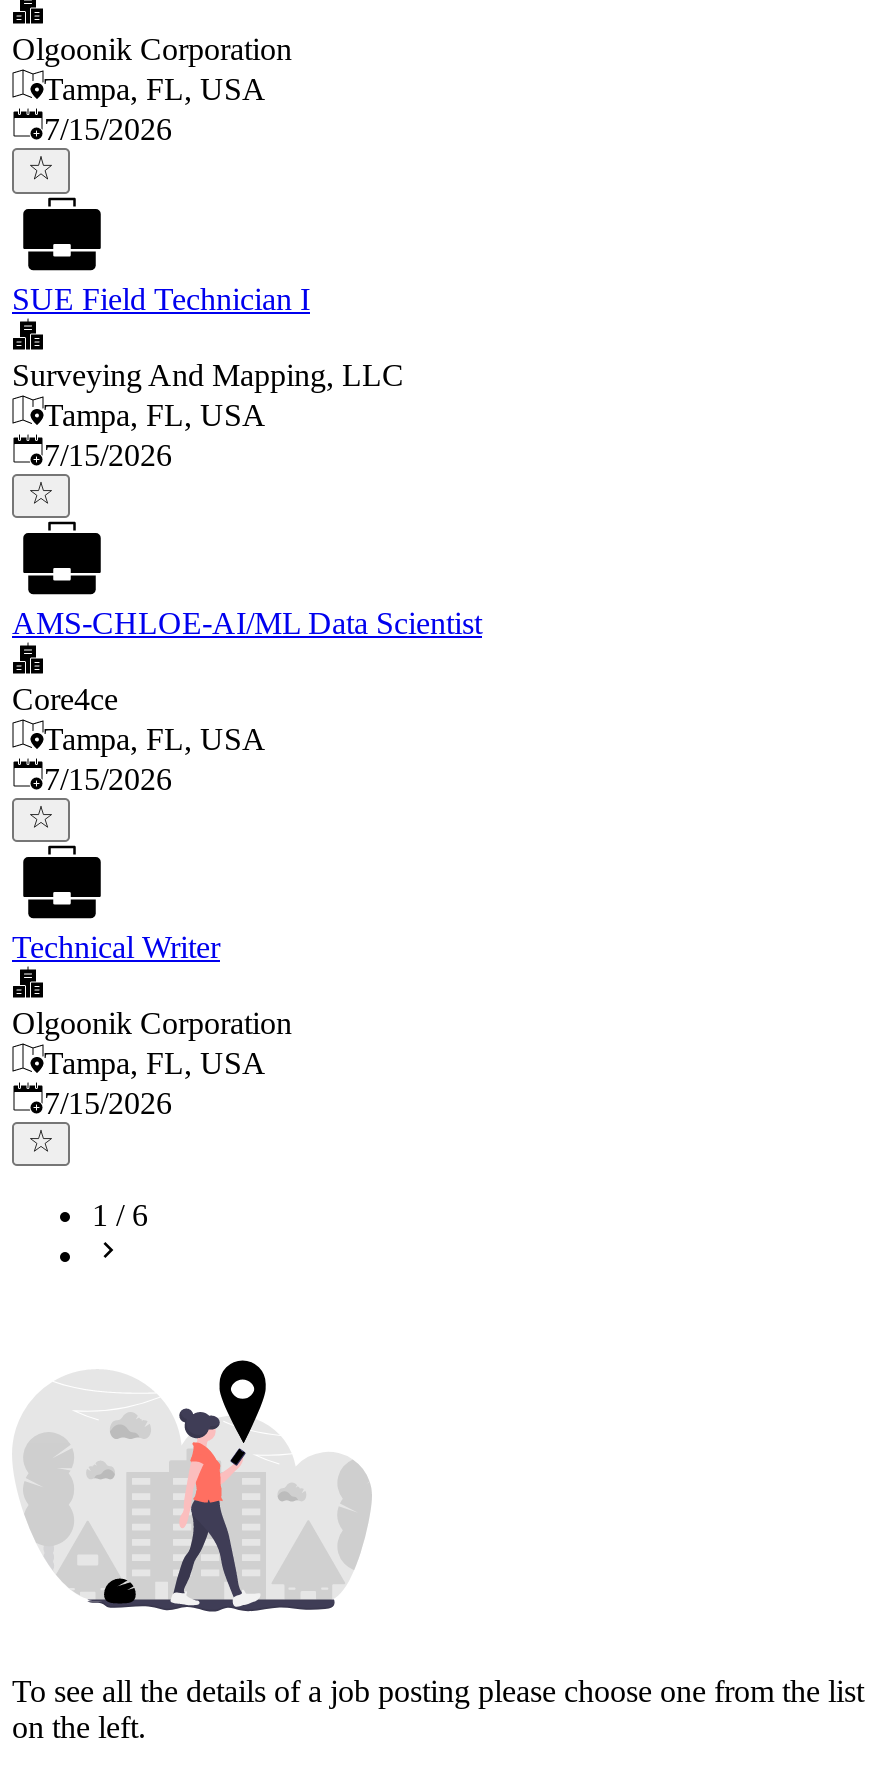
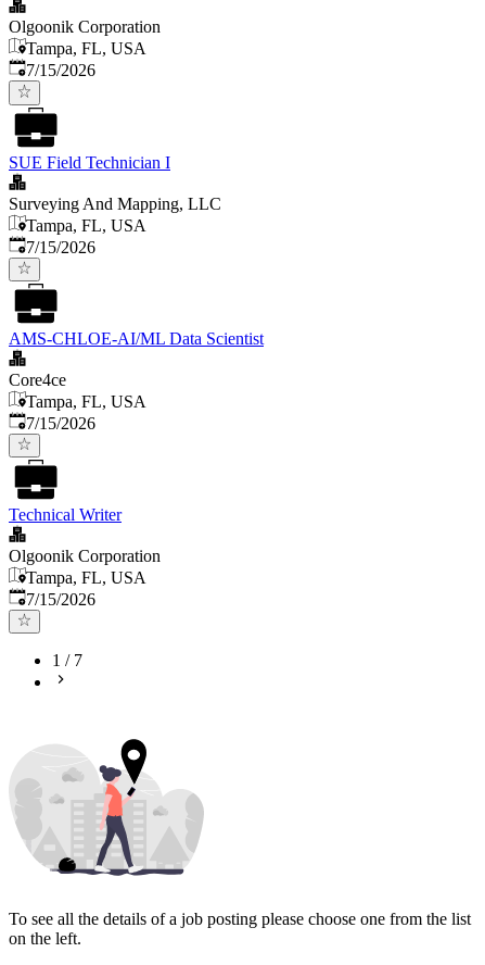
- 1 / 6
+ 1 / 7
